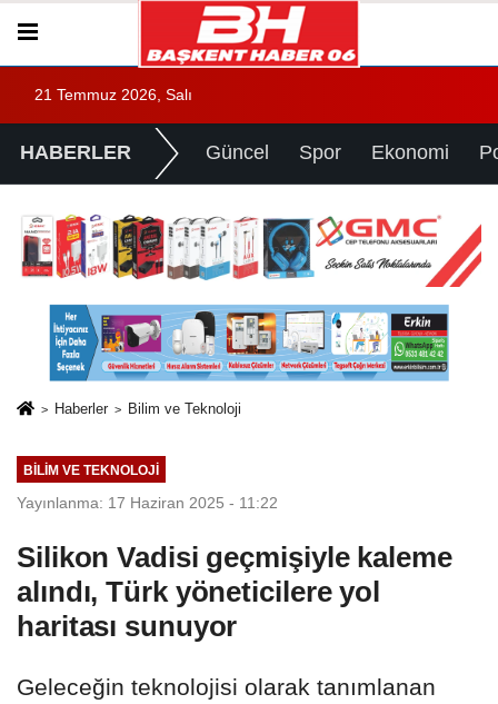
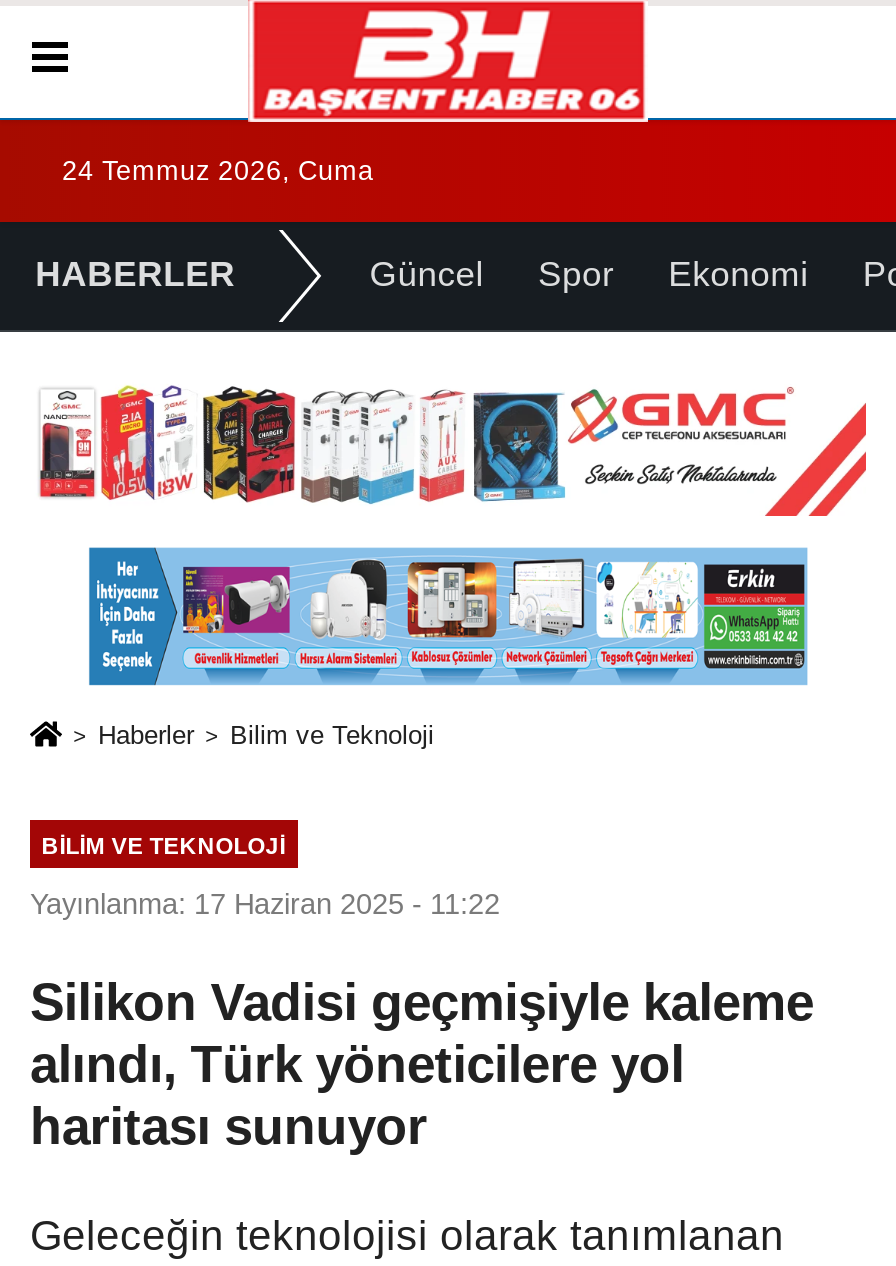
- 21 Temmuz 2026, Salı
+ 24 Temmuz 2026, Cuma
